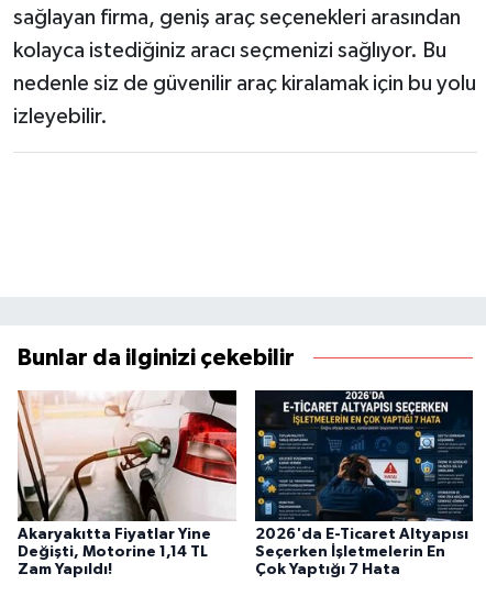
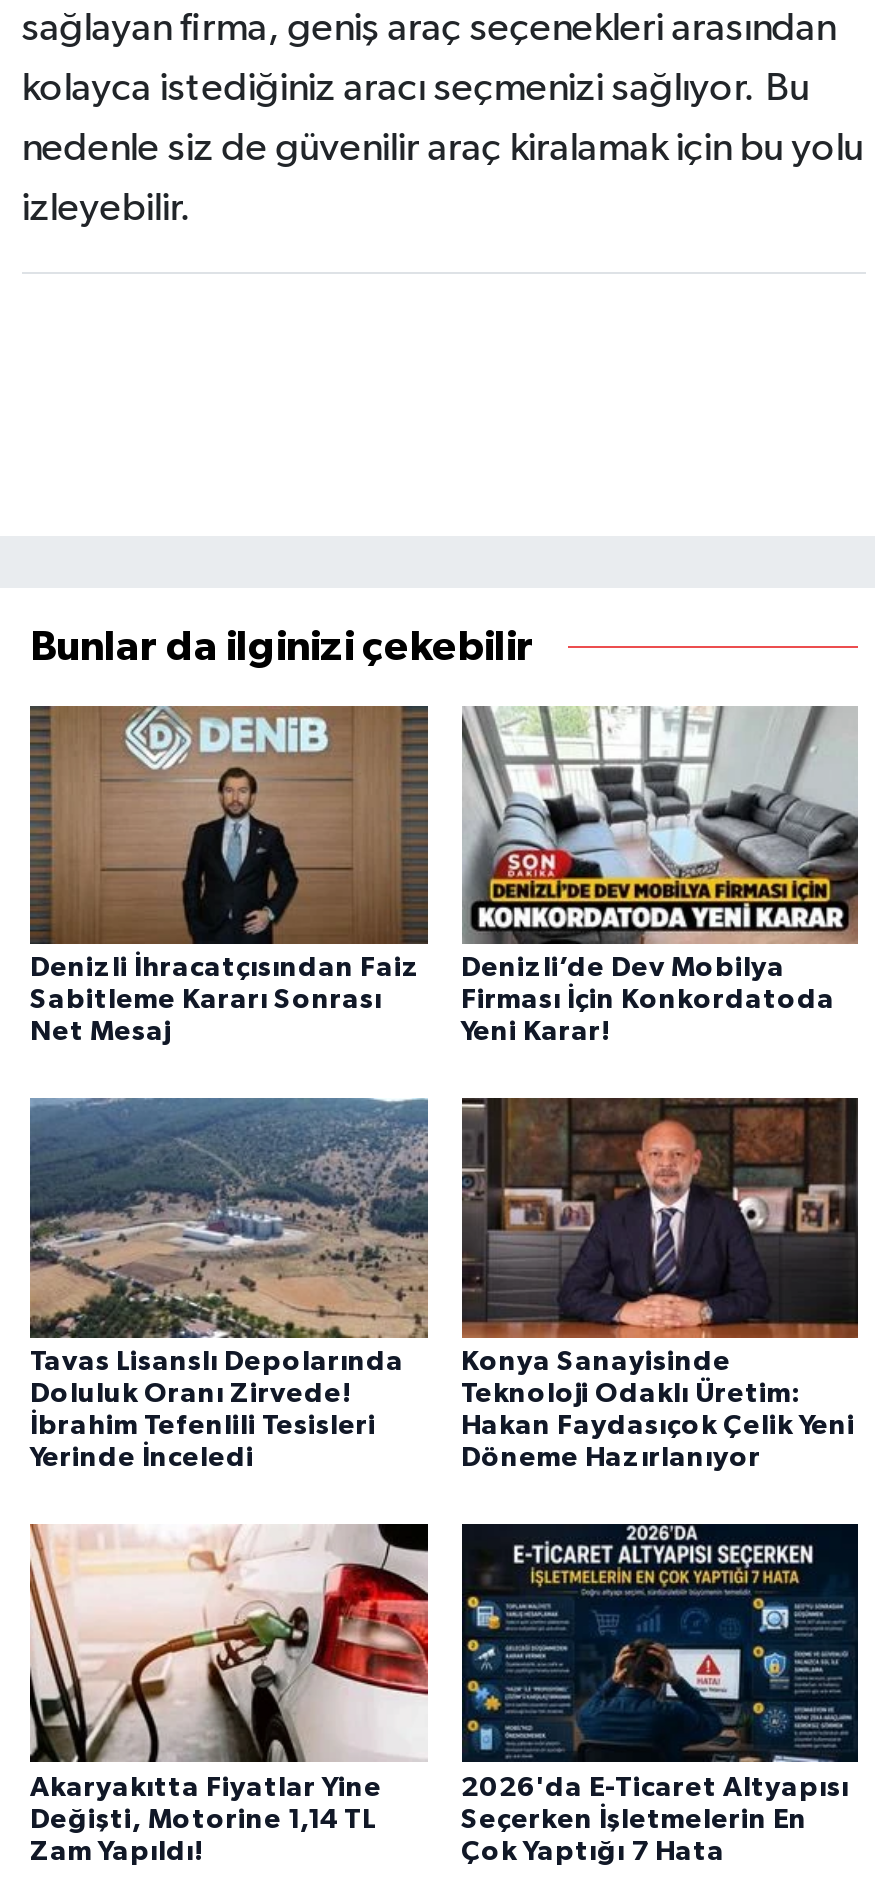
+ [image]
+ Denizli İhracatçısından Faiz
+ Sabitleme Kararı Sonrası
+ Net Mesaj

+ [image]
+ Tavas Lisanslı Depolarında
+ Doluluk Oranı Zirvede!
+ İbrahim Tefenlili Tesisleri
+ Yerinde İnceledi

+ [image]
+ Konya Sanayisinde
+ Teknoloji Odaklı Üretim:
+ Hakan Faydasıçok Çelik Yeni
+ Döneme Hazırlanıyor

+ [image]
+ Denizli’de Dev Mobilya
+ Firması İçin Konkordatoda
+ Yeni Karar!
